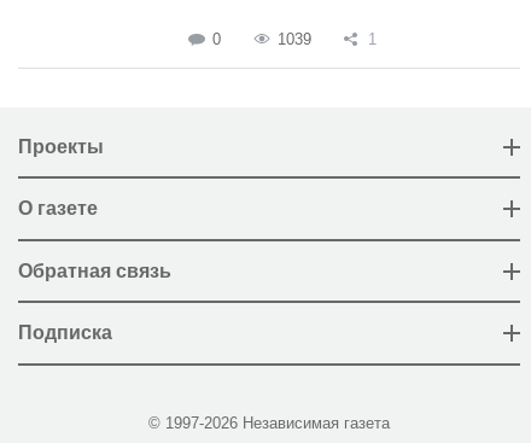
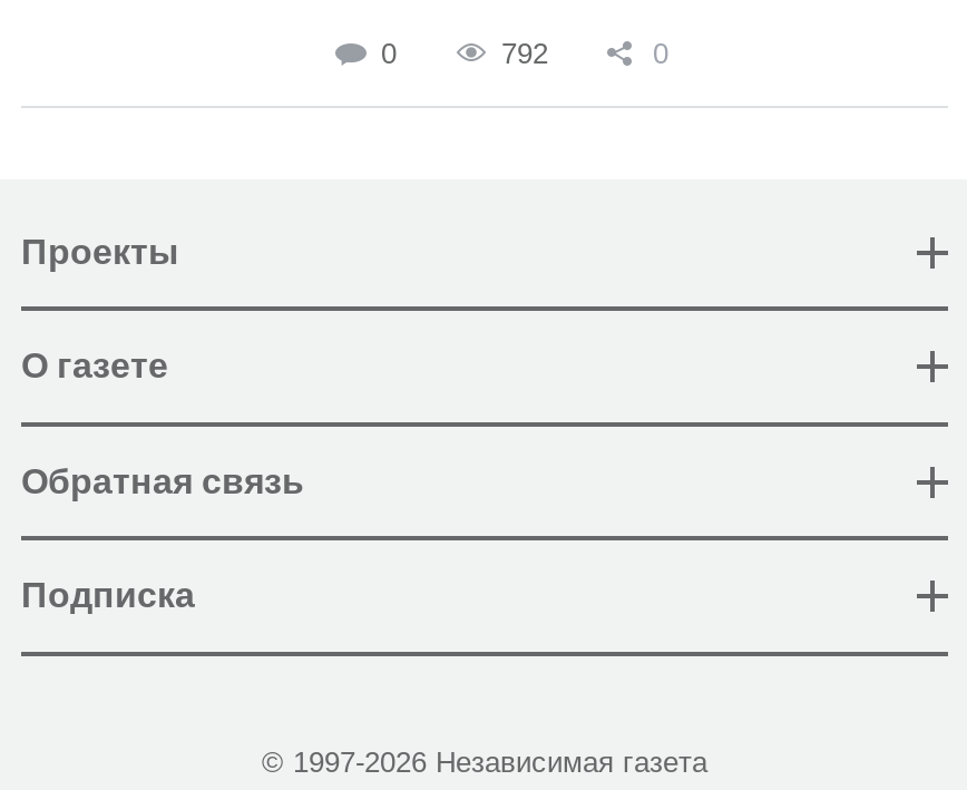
- 1039
+ 792

- 1
+ 0
